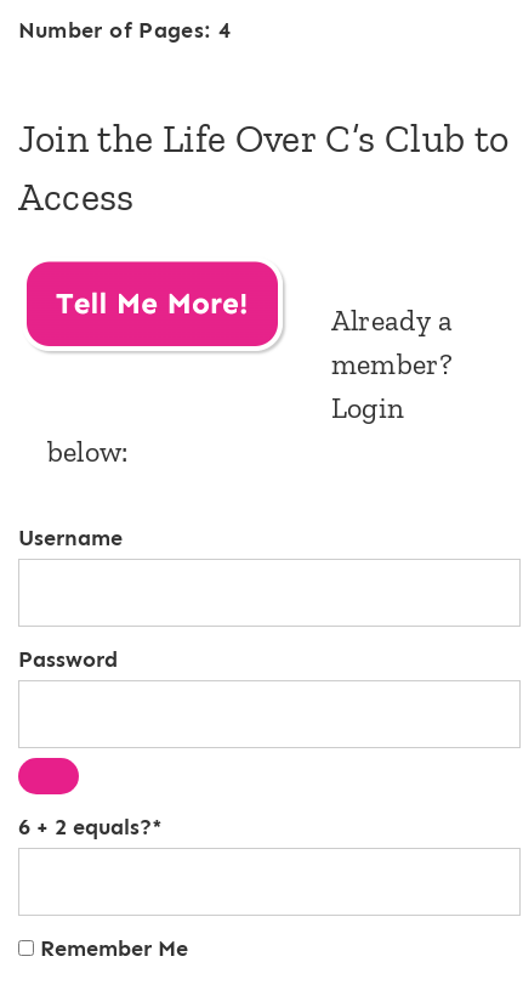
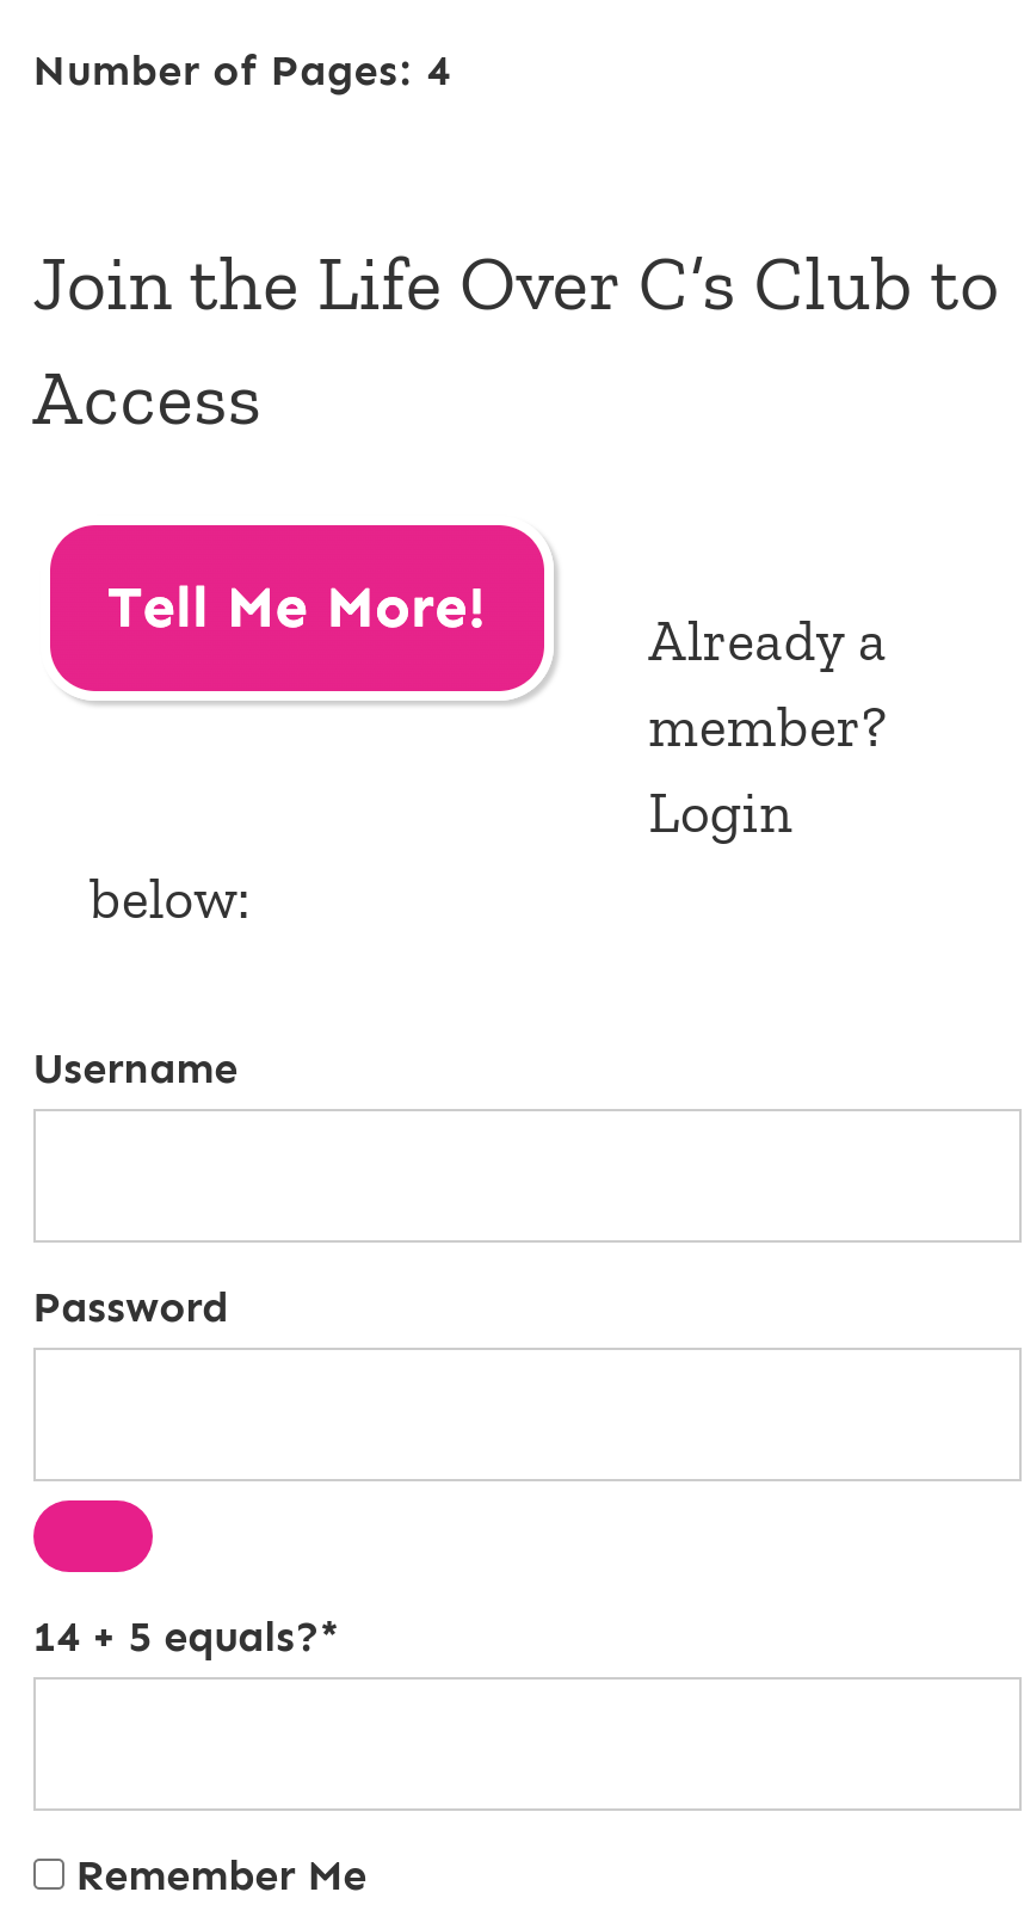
- 6 + 2 equals?*
+ 14 + 5 equals?*
